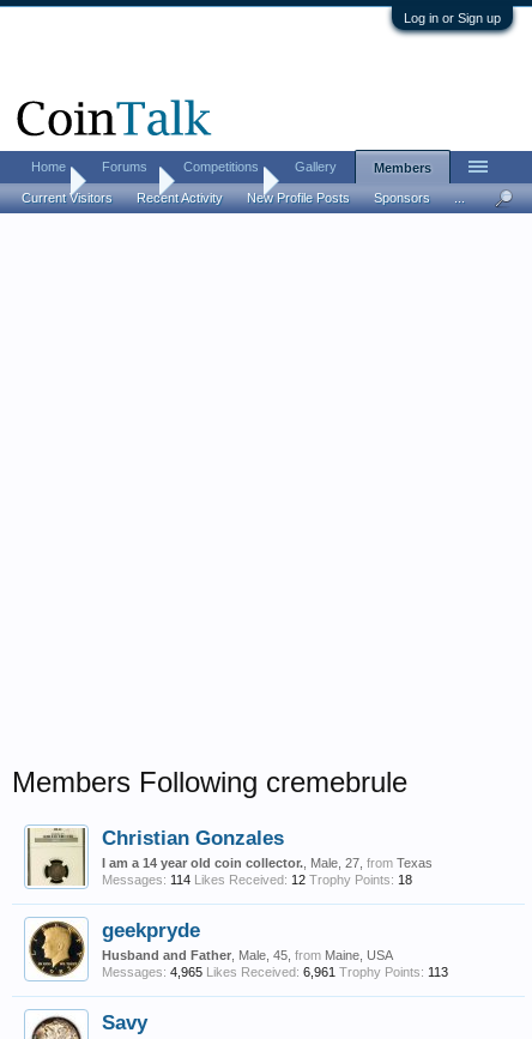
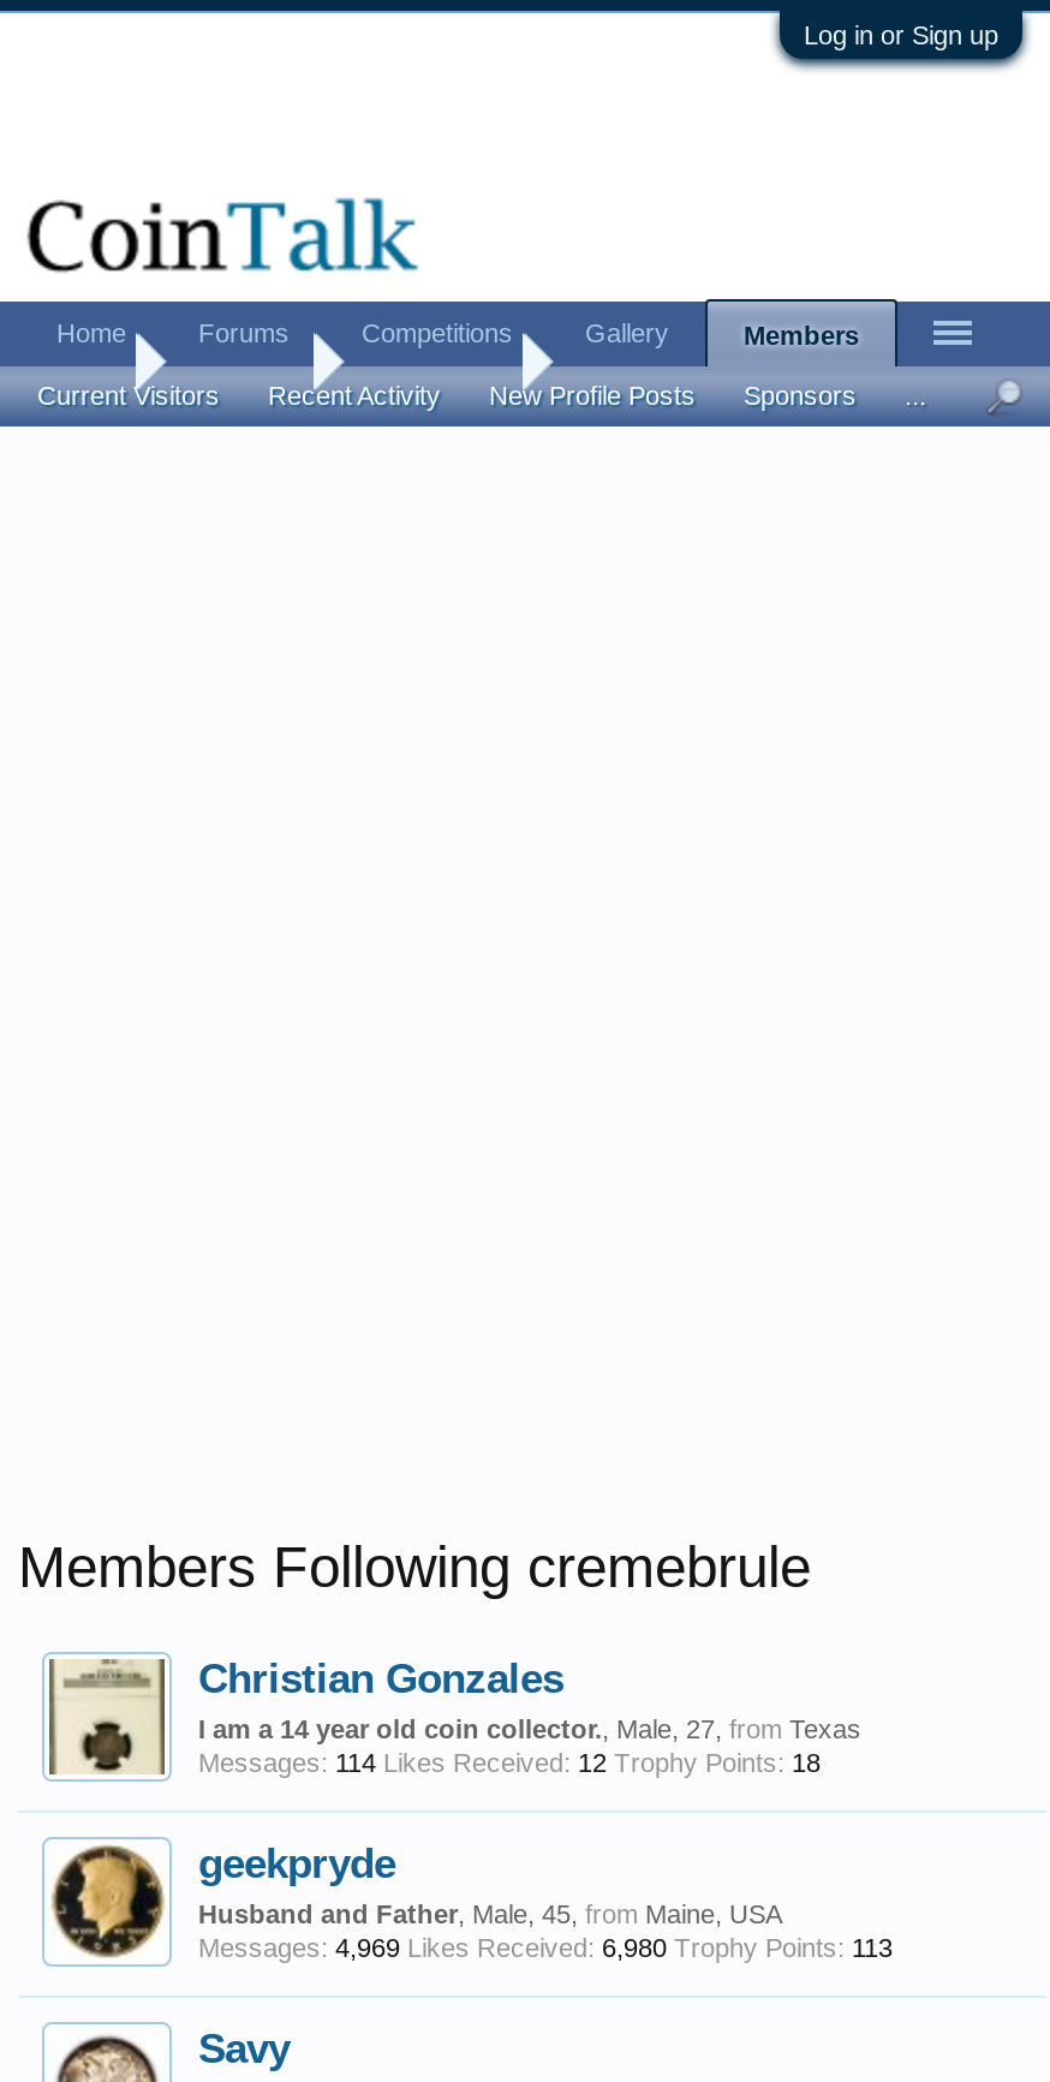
- Messages: 4,965 Likes Received: 6,961 Trophy Points: 113
+ Messages: 4,969 Likes Received: 6,980 Trophy Points: 113
